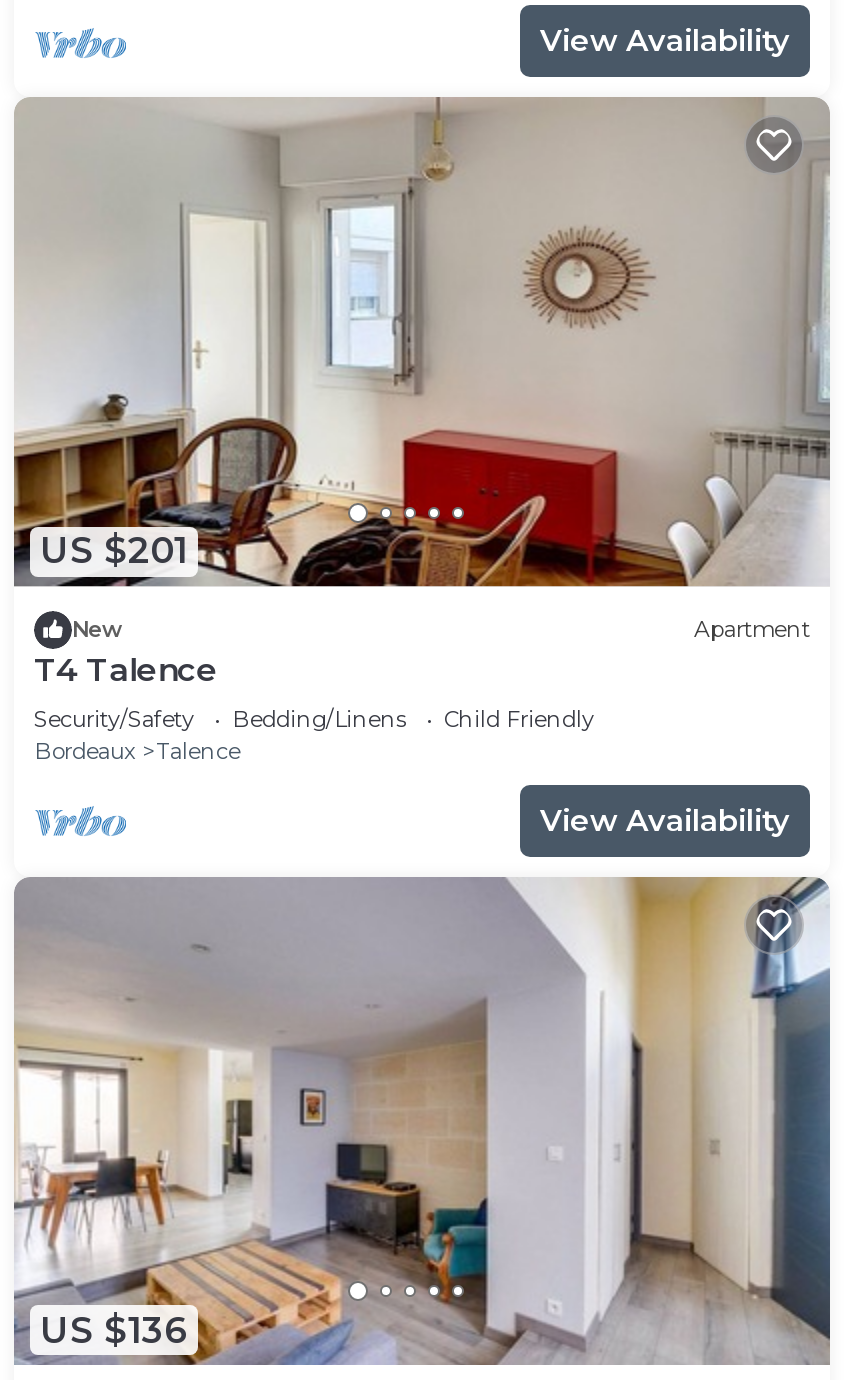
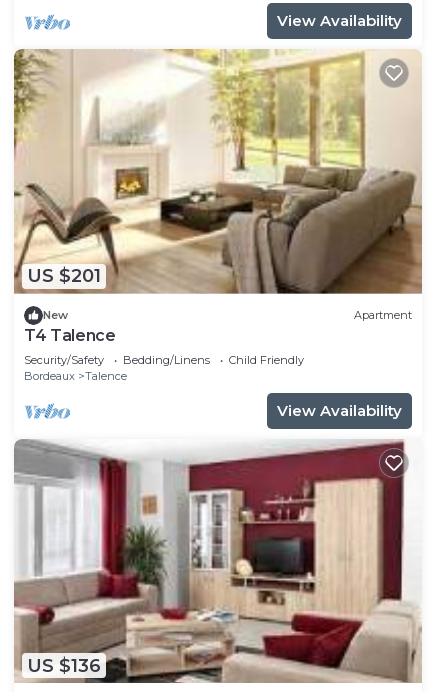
- [image]
+ [image]

- [image]
+ [image]
